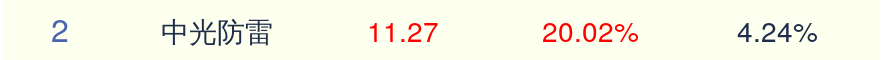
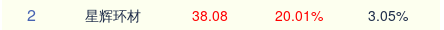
- 中光防雷
- 11.27
- 20.02%
- 4.24%
+ 星辉环材
+ 38.08
+ 20.01%
+ 3.05%
